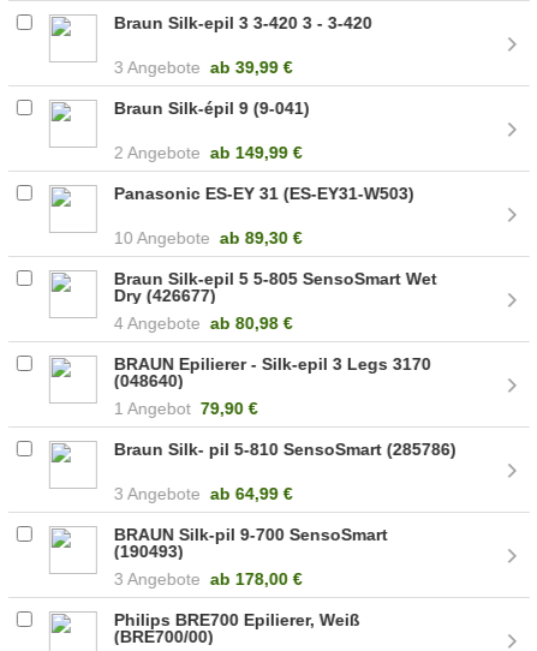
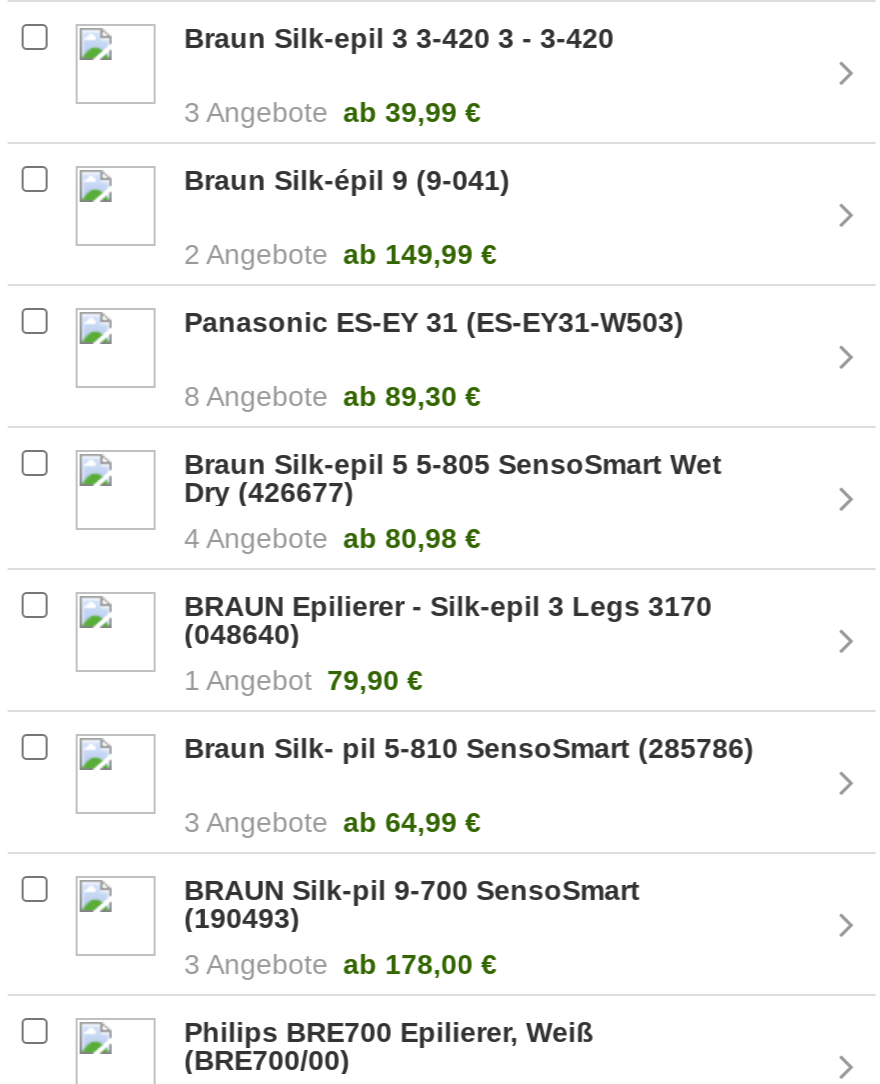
- 10 Angebote ab 89,30 €
+ 8 Angebote ab 89,30 €
